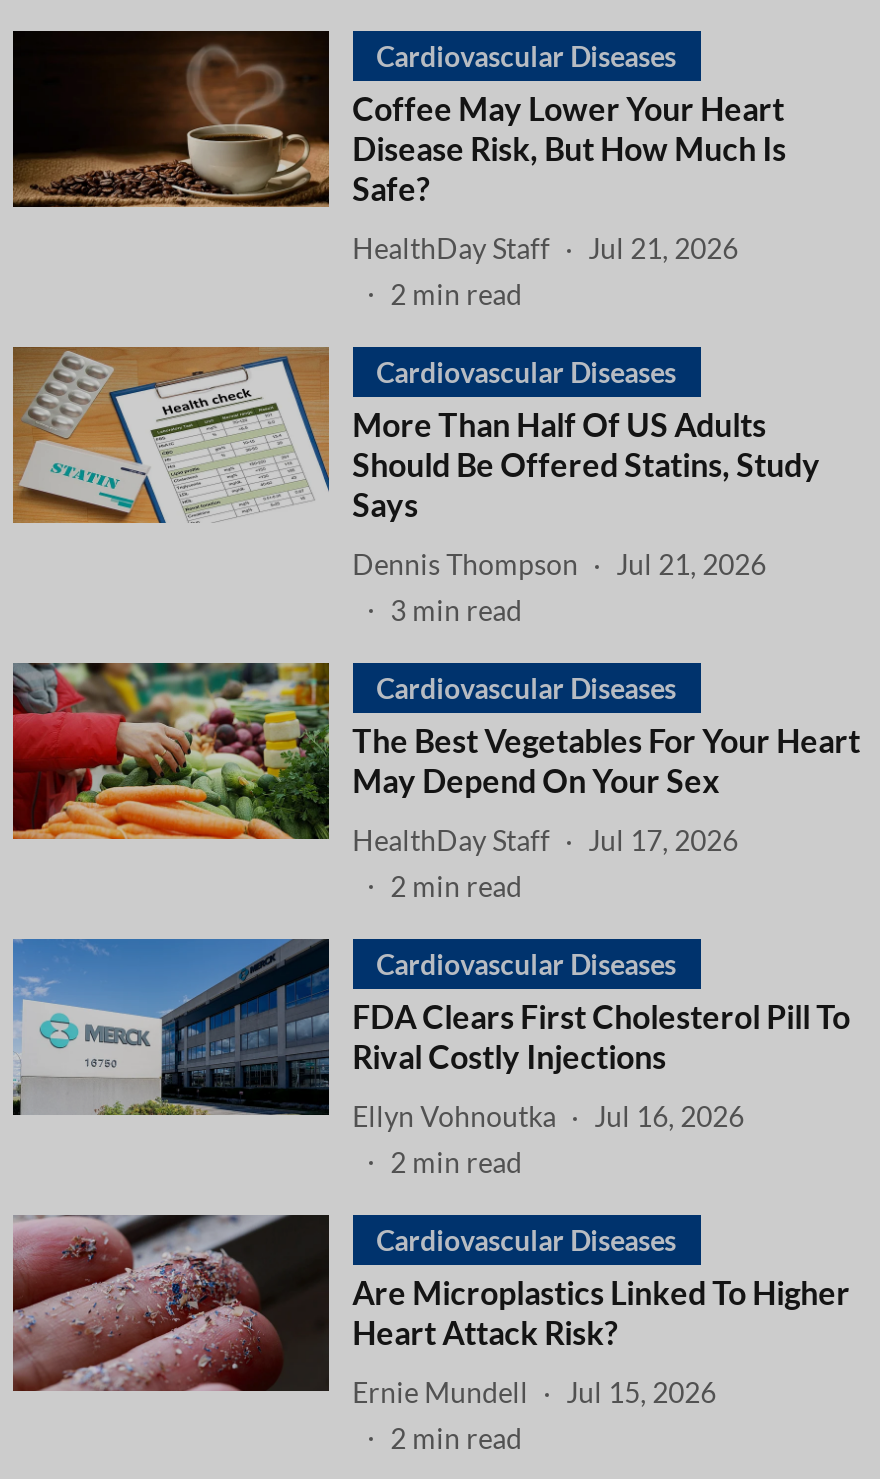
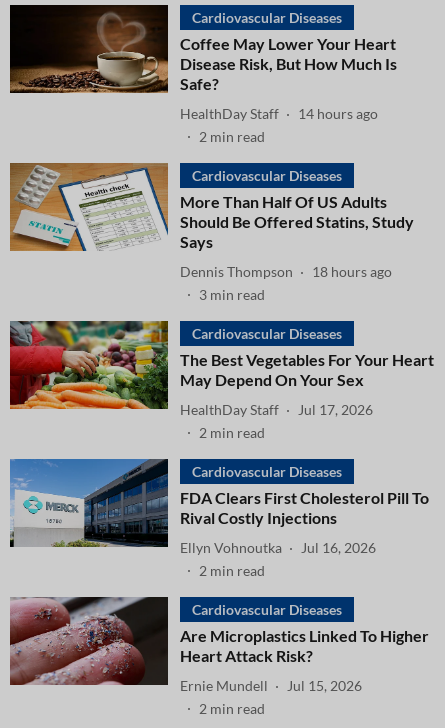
- HealthDay Staff Jul 21, 2026
+ HealthDay Staff 14 hours ago

- Dennis Thompson Jul 21, 2026
+ Dennis Thompson 18 hours ago
